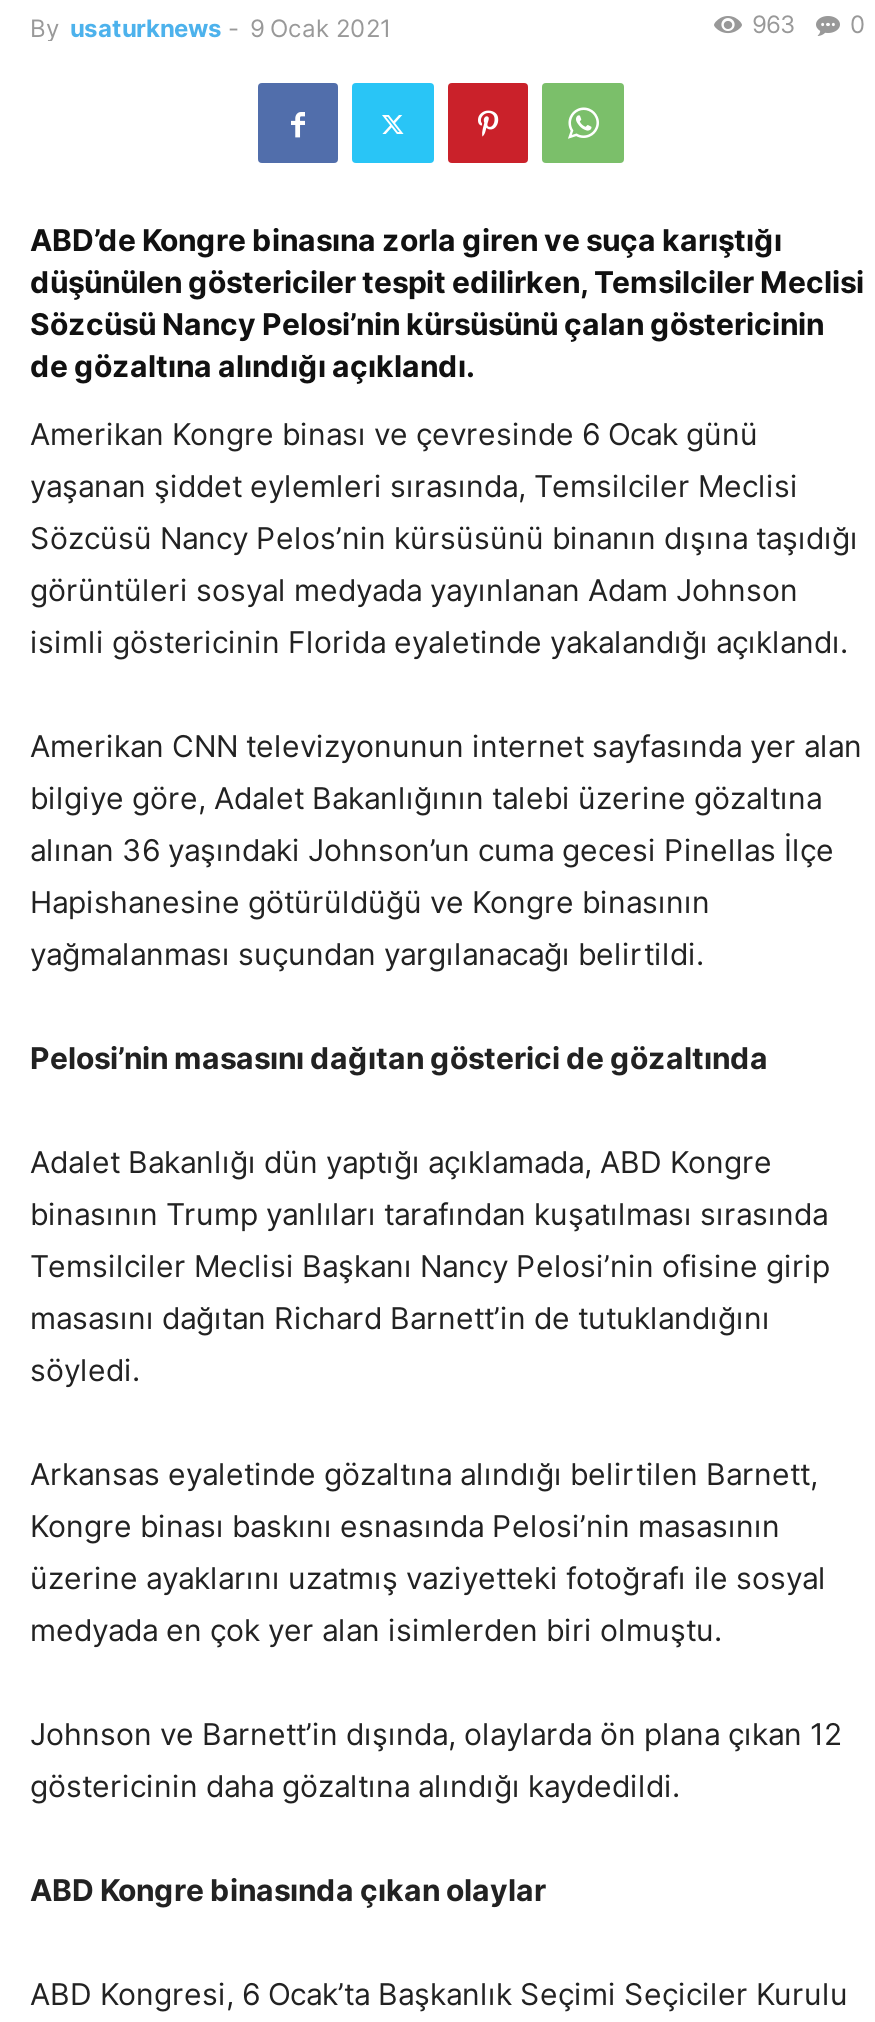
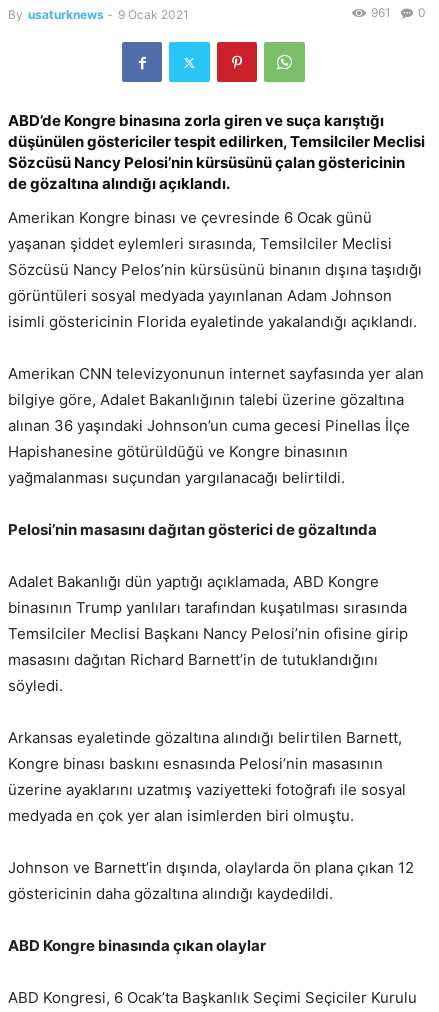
- 963 0
+ 961 0
